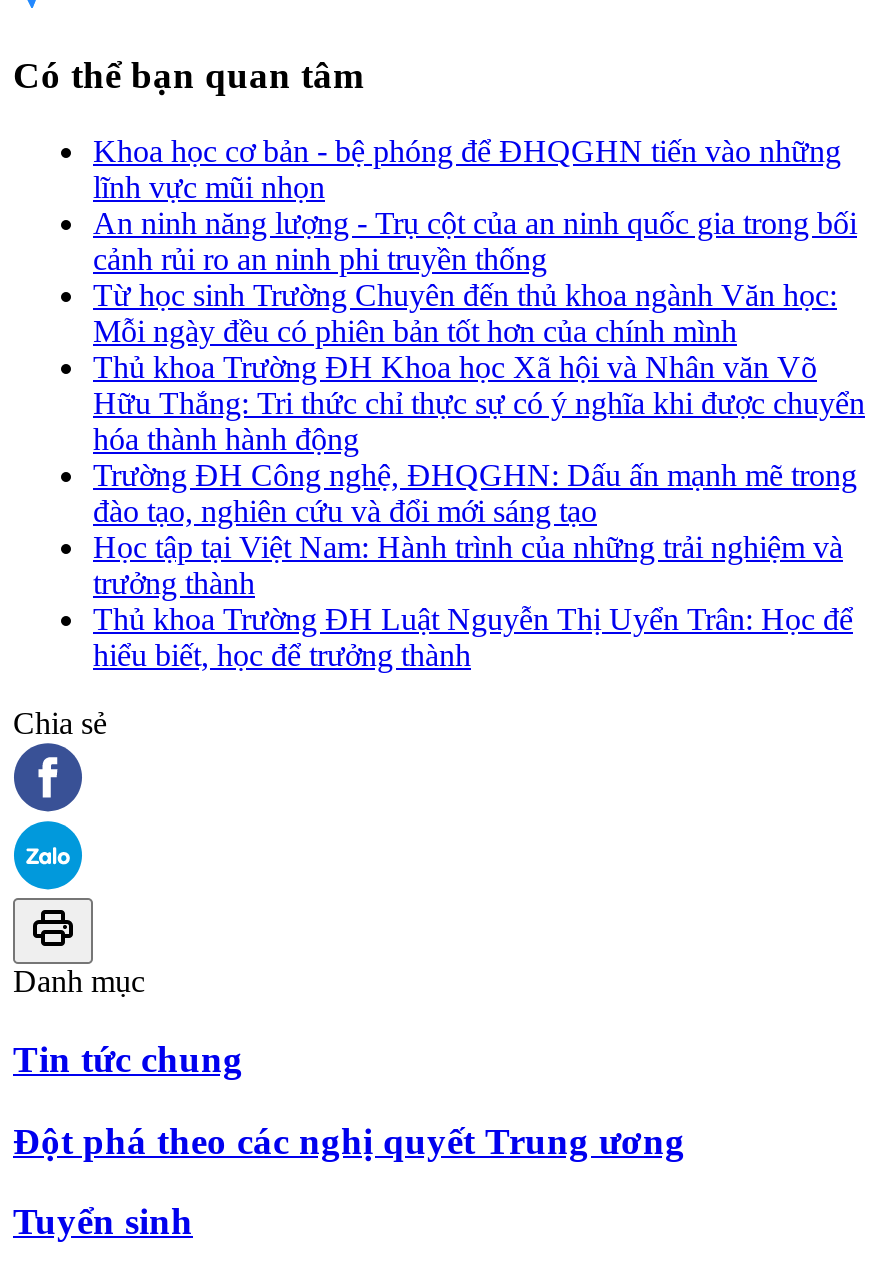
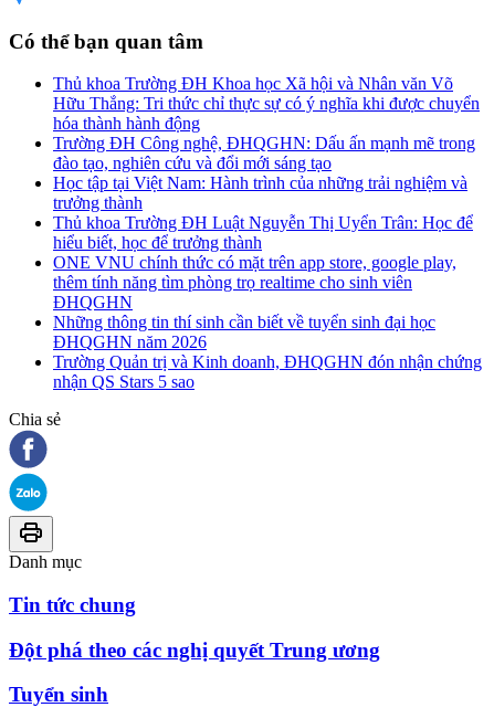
- Khoa học cơ bản - bệ phóng để ĐHQGHN tiến vào những
- lĩnh vực mũi nhọn
- An ninh năng lượng - Trụ cột của an ninh quốc gia trong bối
- cảnh rủi ro an ninh phi truyền thống
- Từ học sinh Trường Chuyên đến thủ khoa ngành Văn học:
- Mỗi ngày đều có phiên bản tốt hơn của chính mình

moved up: Thủ khoa Trường ĐH Khoa học Xã hội và Nhân văn Võ | Hữu Thắng: Tri thức chỉ thực sự có ý nghĩa khi được chuyển | hóa thành hành động | ... | Thủ khoa Trường ĐH Luật Nguyễn Thị Uyển Trân: Học để | hiểu biết, học để trưởng thành

+ ONE VNU chính thức có mặt trên app store, google play,
+ thêm tính năng tìm phòng trọ realtime cho sinh viên
+ ĐHQGHN
+ Những thông tin thí sinh cần biết về tuyển sinh đại học
+ ĐHQGHN năm 2026
+ Trường Quản trị và Kinh doanh, ĐHQGHN đón nhận chứng
+ nhận QS Stars 5 sao
